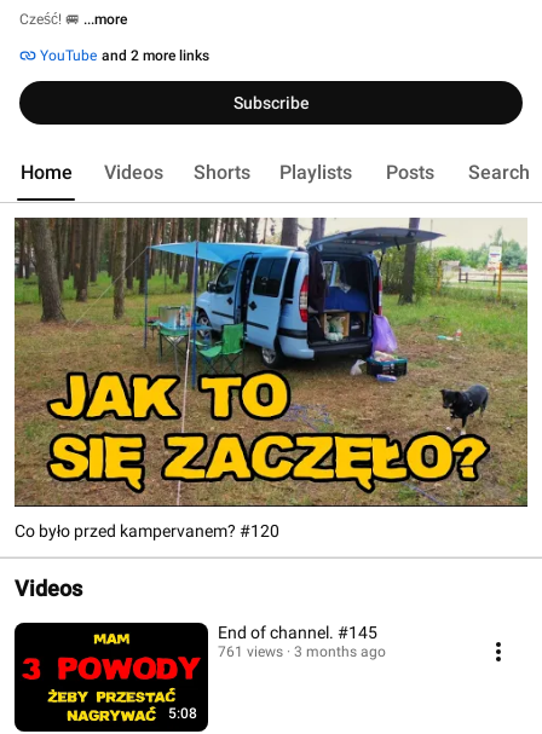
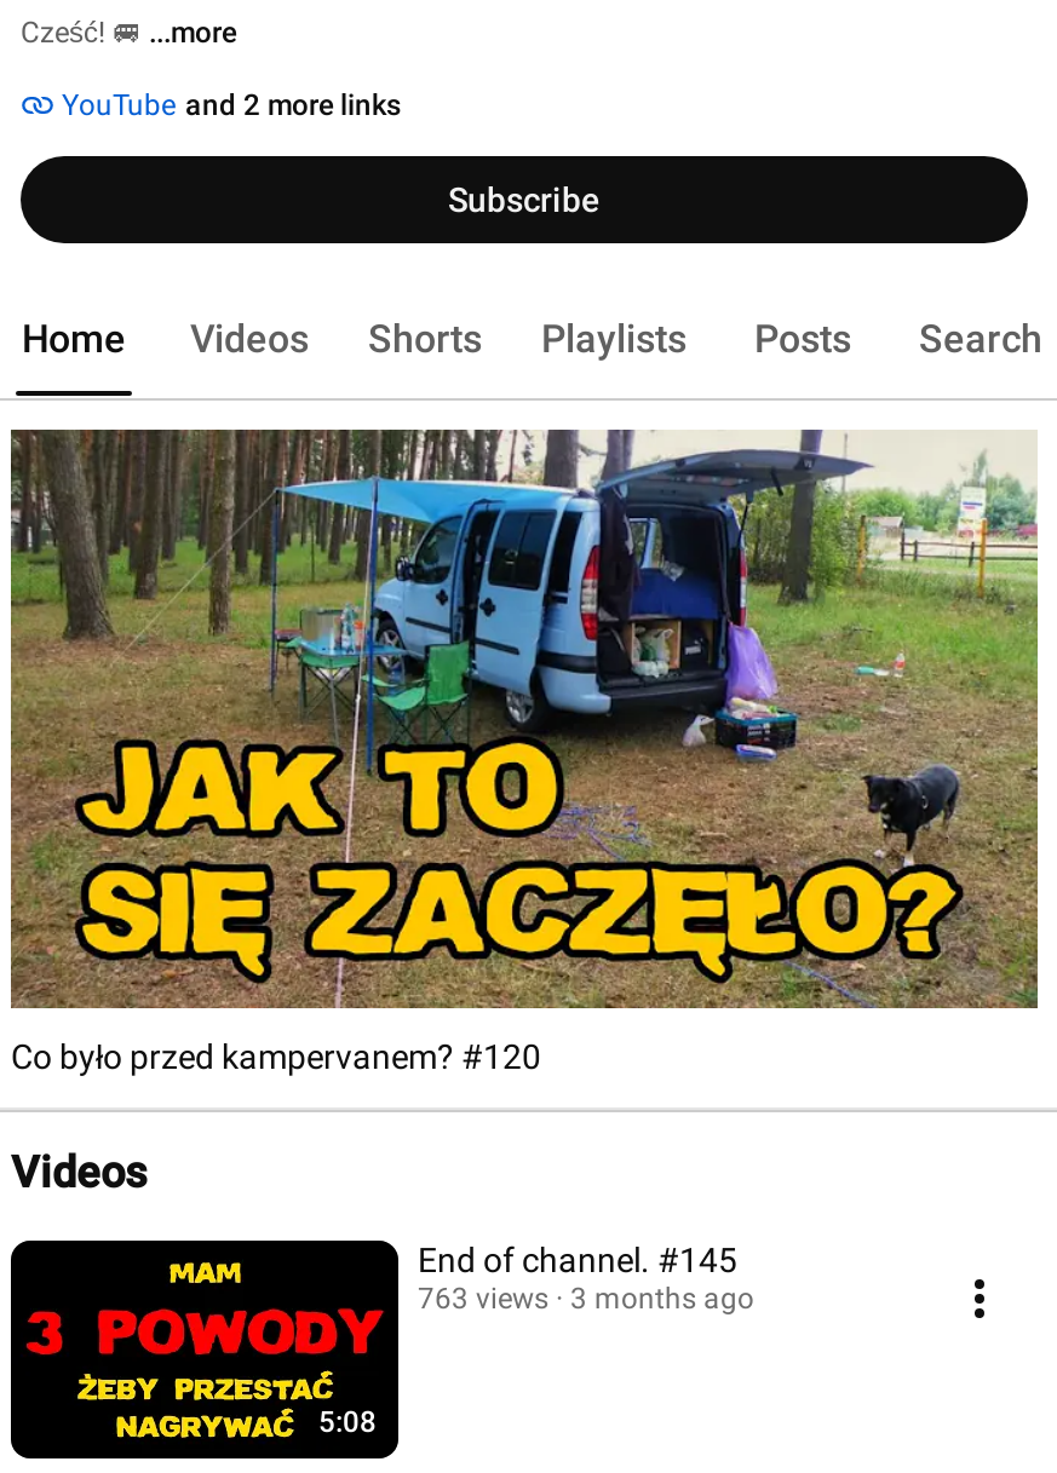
- 761 views 3 months ago
+ 763 views 3 months ago
